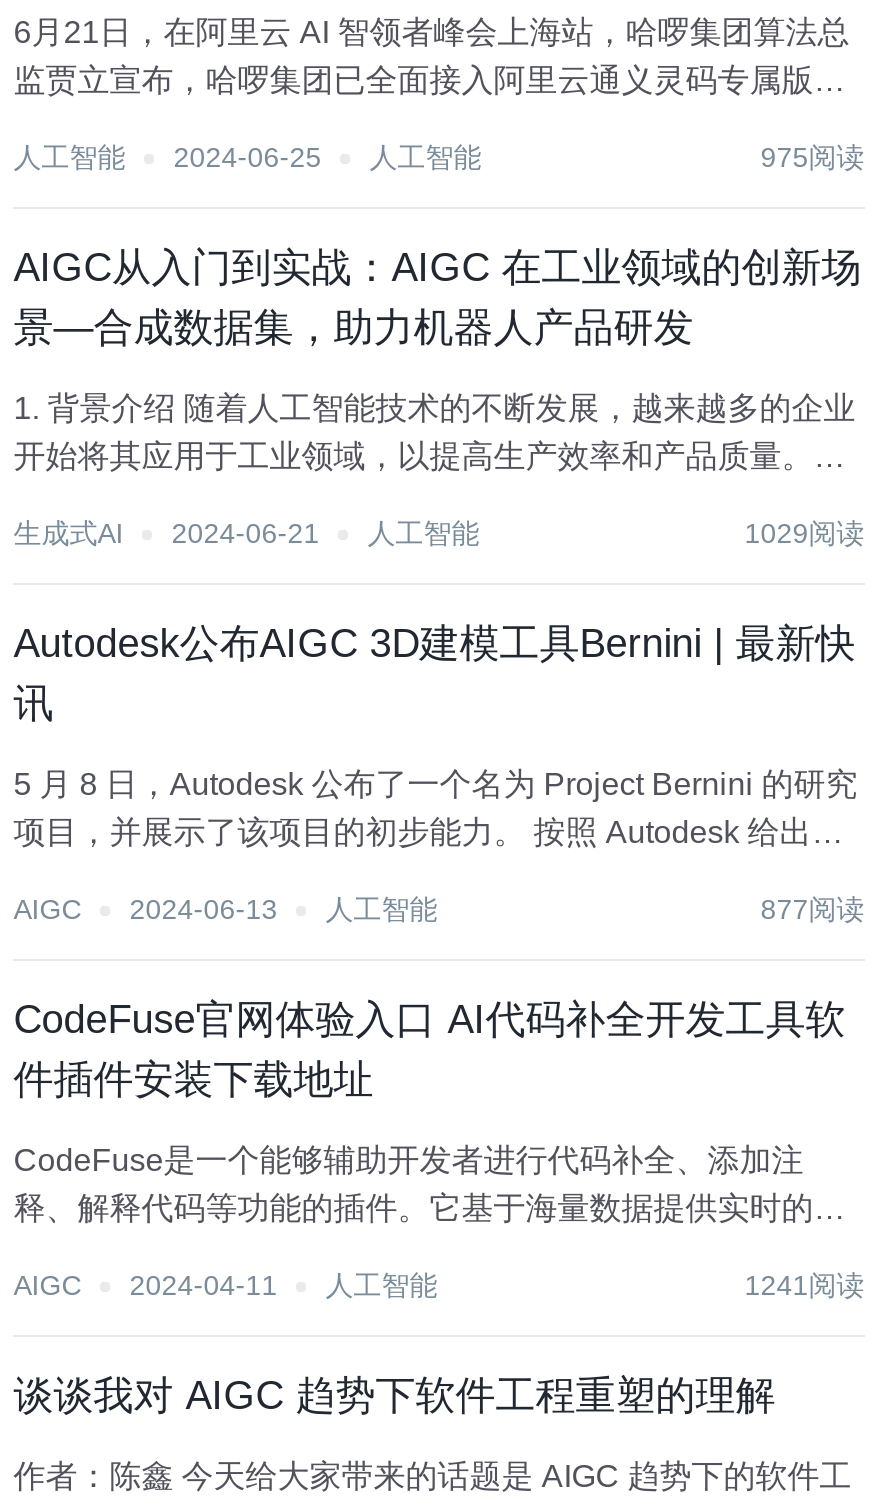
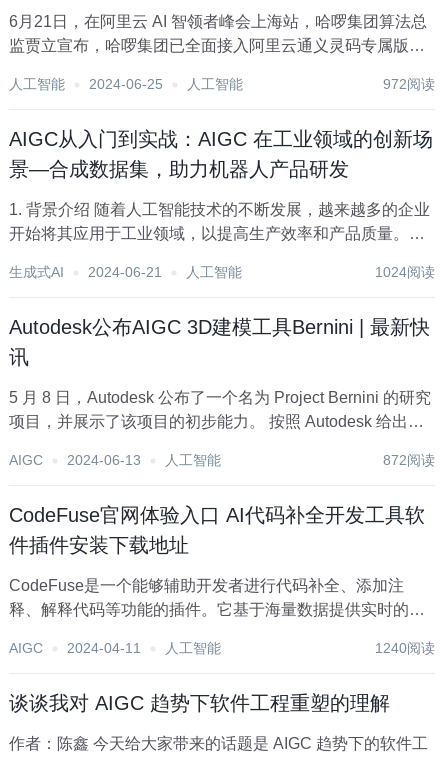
- 975阅读
+ 972阅读

- 1029阅读
+ 1024阅读

- 877阅读
+ 872阅读

- 1241阅读
+ 1240阅读
